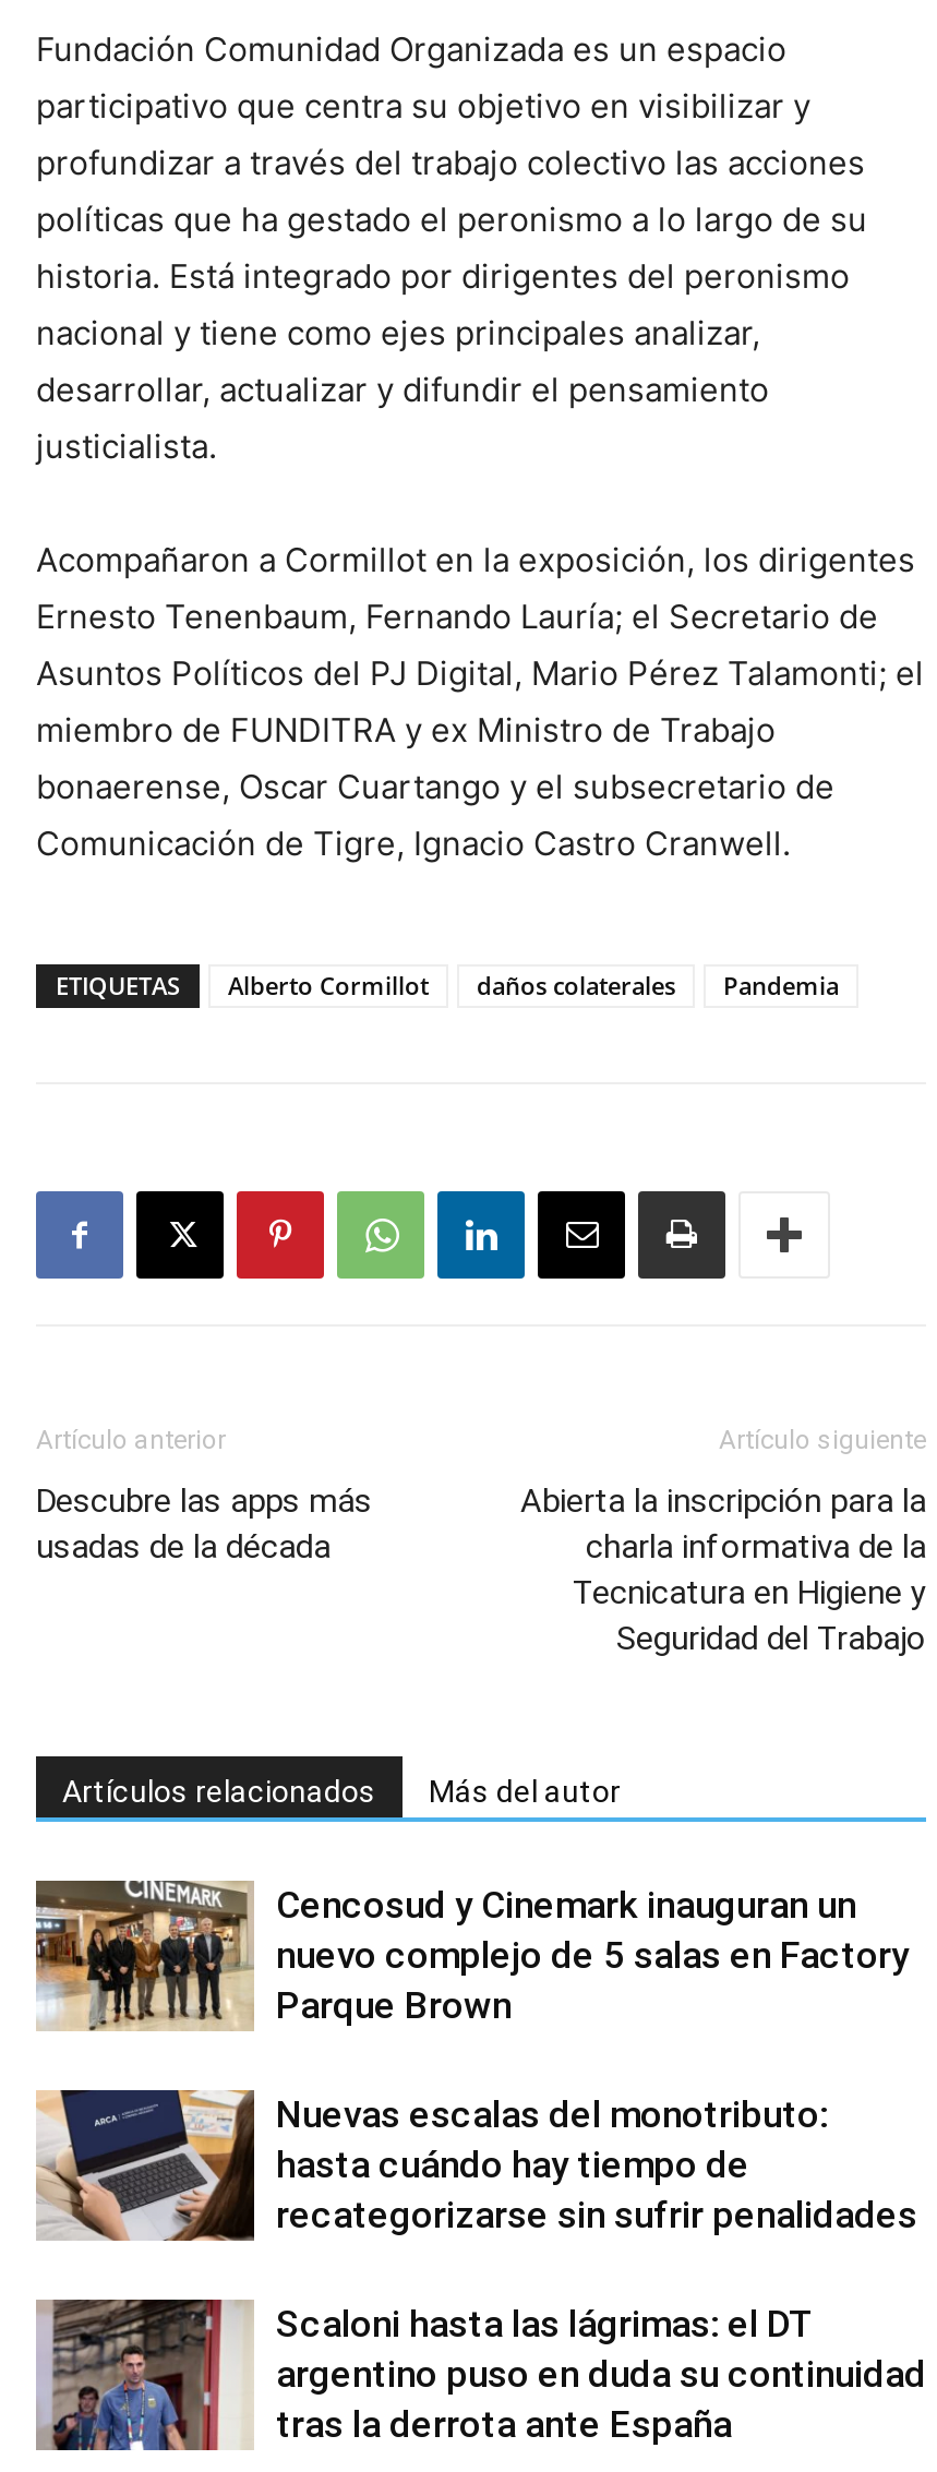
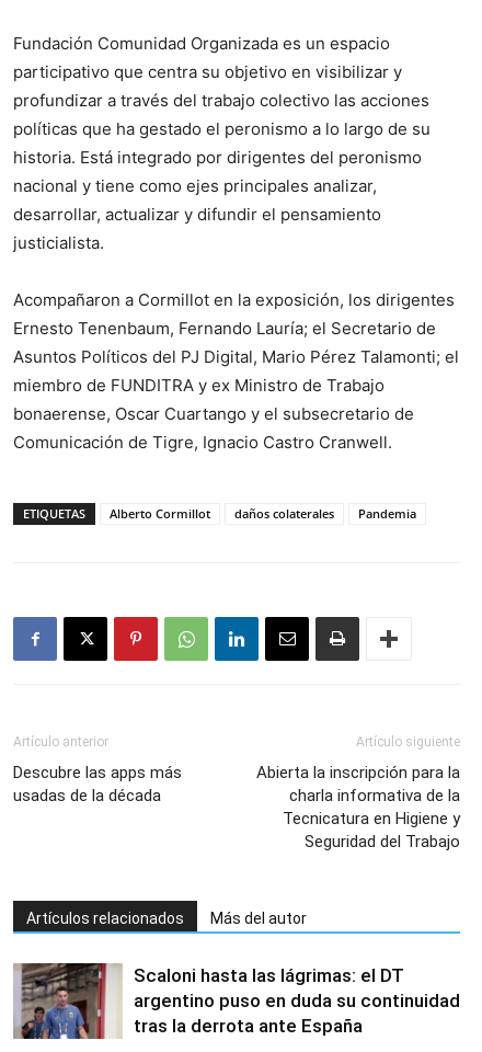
- [image]
- Cencosud y Cinemark inauguran un
- nuevo complejo de 5 salas en Factory
- Parque Brown
- Nuevas escalas del monotributo:
- hasta cuándo hay tiempo de
- recategorizarse sin sufrir penalidades

- [image]
